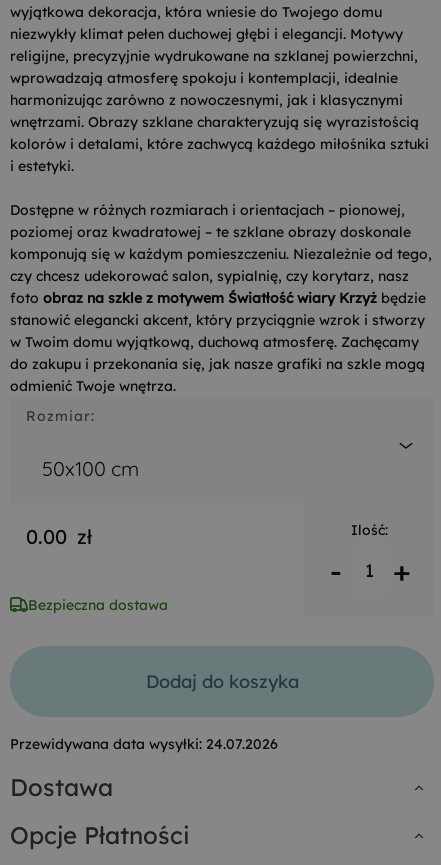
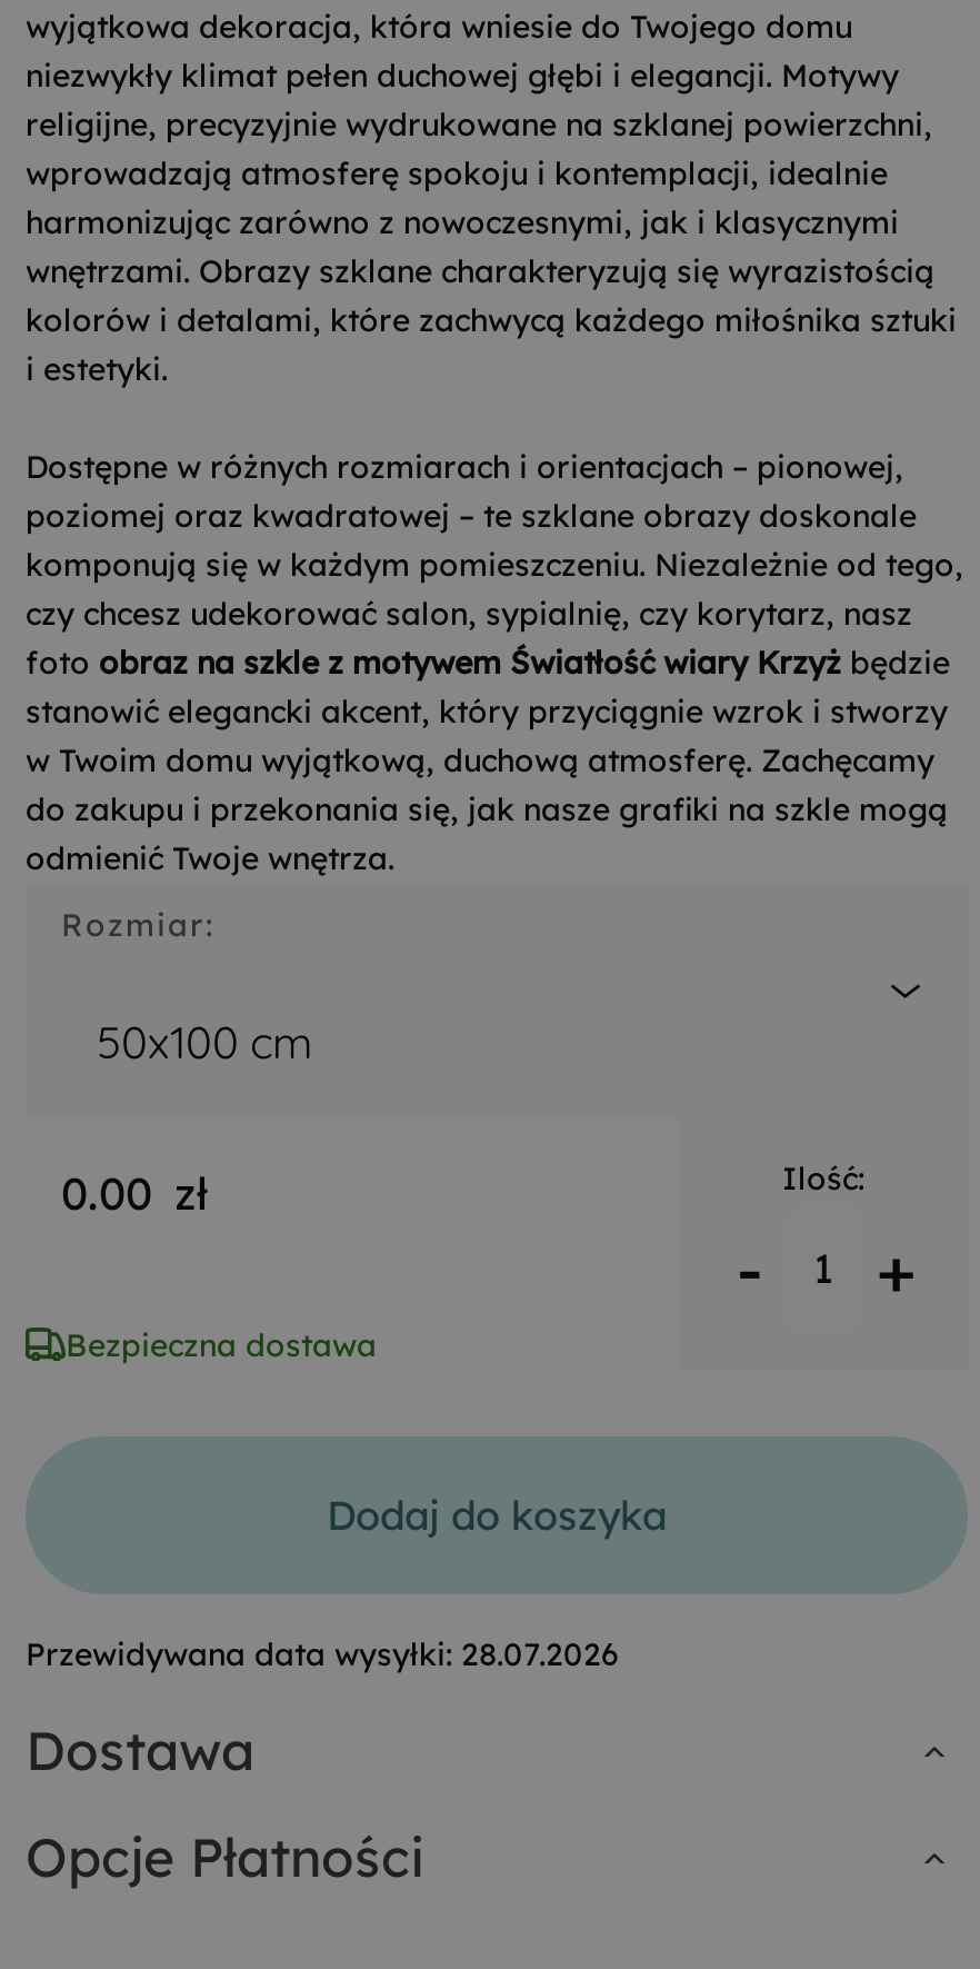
- Przewidywana data wysyłki: 24.07.2026
+ Przewidywana data wysyłki: 28.07.2026
